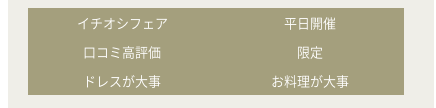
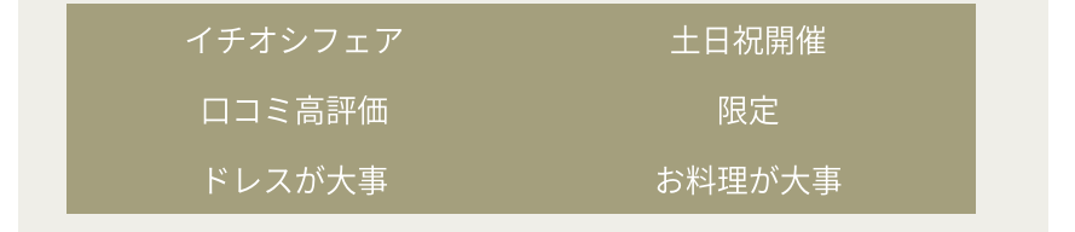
- 平日開催
+ 土日祝開催
